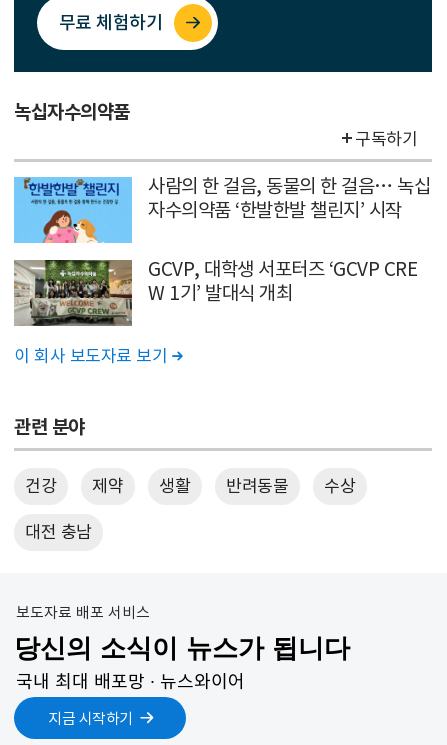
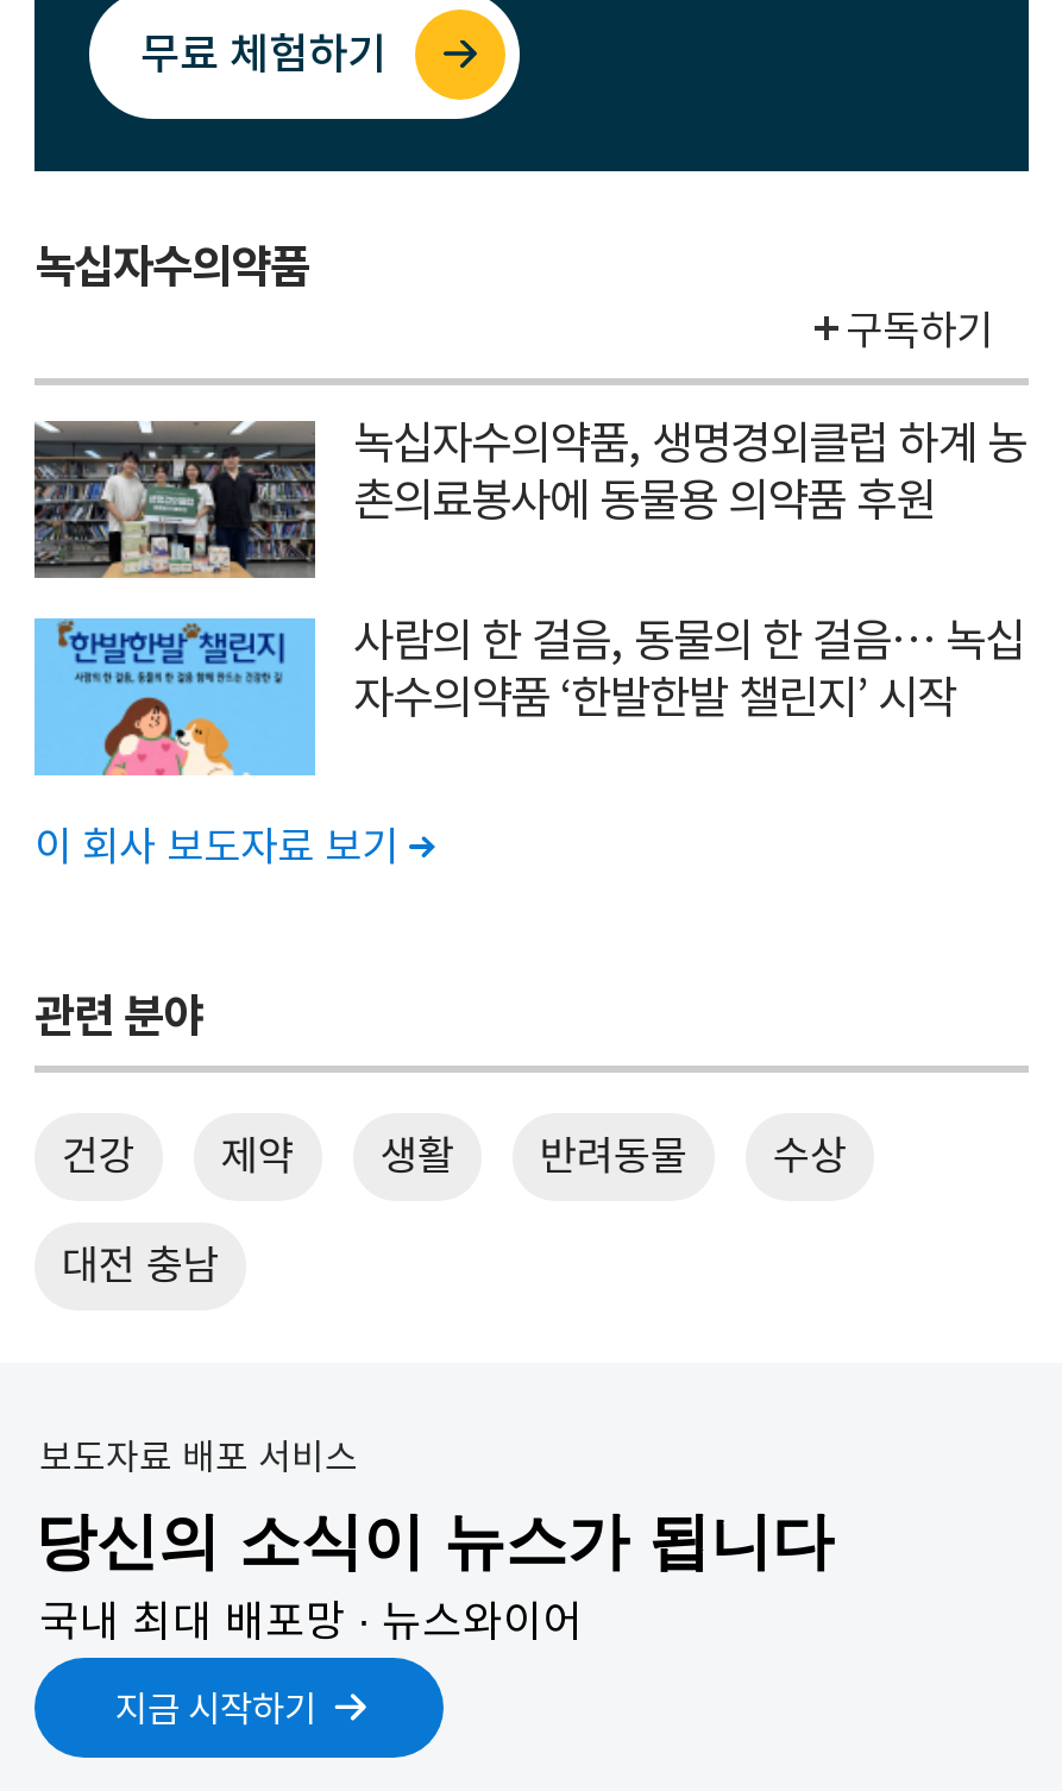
+ [image]
+ 녹십자수의약품, 생명경외클럽 하계 농
+ 촌의료봉사에 동물용 의약품 후원

moved down: [image] | 사람의 한 걸음, 동물의 한 걸음… 녹십 | 자수의약품 ‘한발한발 챌린지’ 시작

- [image]
- GCVP, 대학생 서포터즈 ‘GCVP CRE
- W 1기’ 발대식 개최
